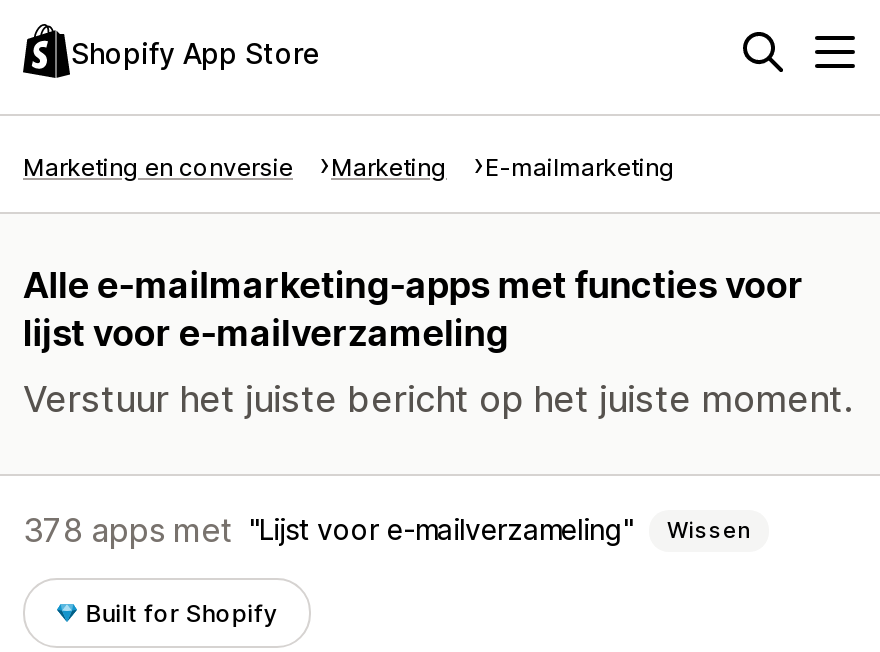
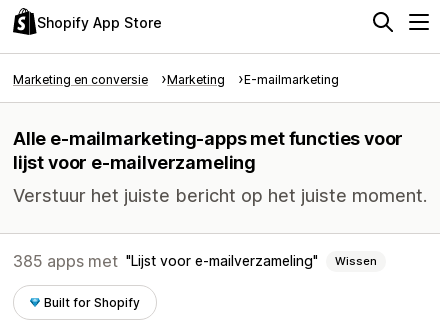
- 378 apps met Lijst voor e-mailverzameling Wissen
+ 385 apps met Lijst voor e-mailverzameling Wissen
